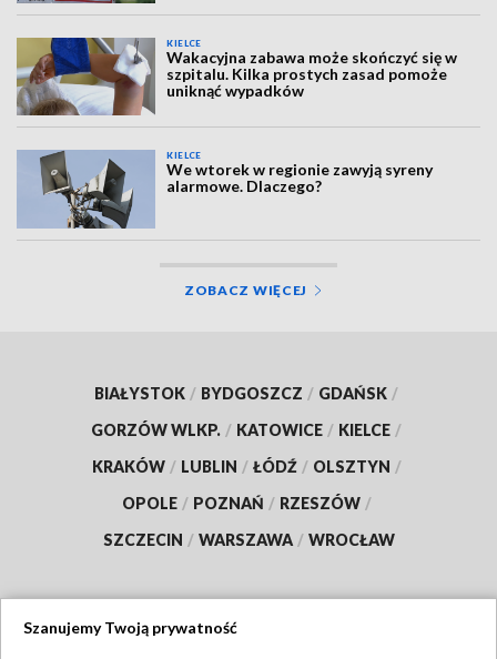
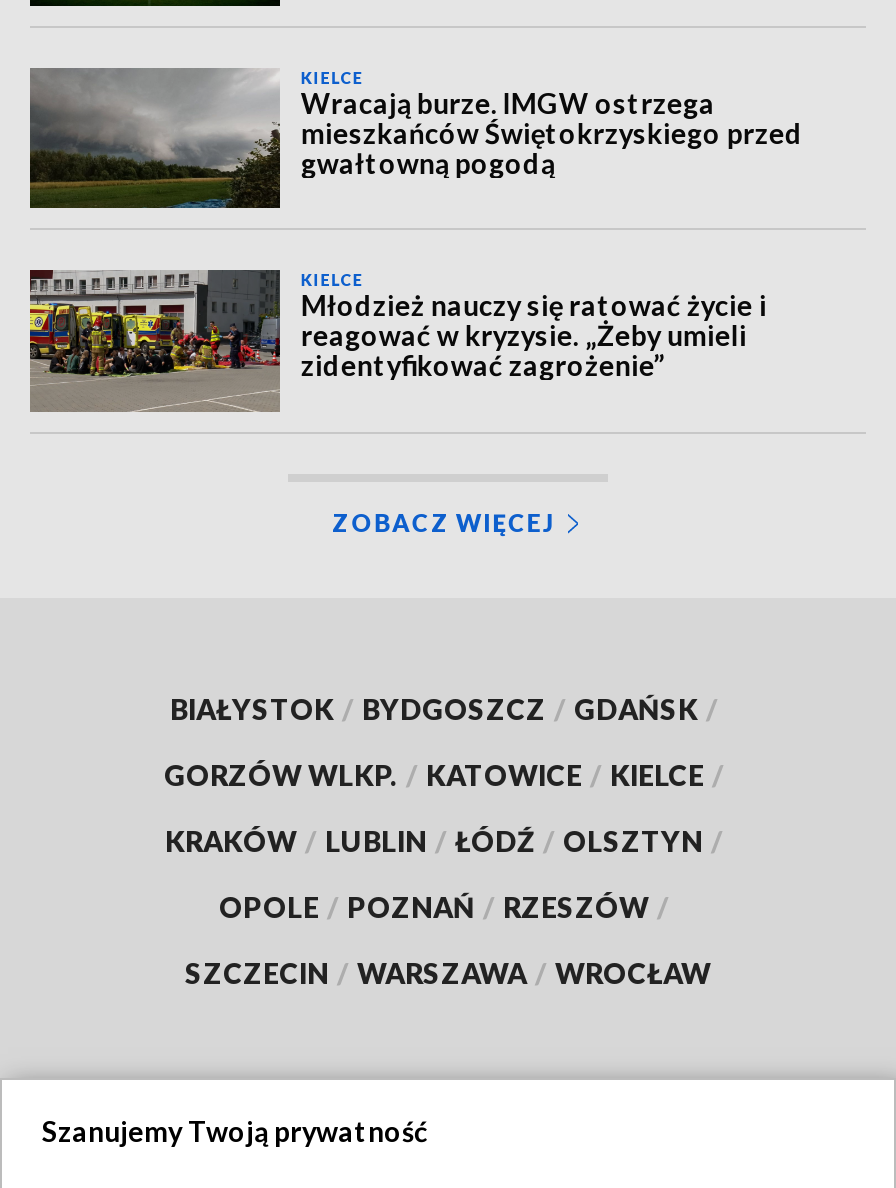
- [image]
- Wakacyjna zabawa może skończyć się w
- szpitalu. Kilka prostych zasad pomoże
- uniknąć wypadków
+ [image]
+ Wracają burze. IMGW ostrzega
+ mieszkańców Świętokrzyskiego przed
+ gwałtowną pogodą

- [image]
- We wtorek w regionie zawyją syreny
- alarmowe. Dlaczego?
+ [image]
+ Młodzież nauczy się ratować życie i
+ reagować w kryzysie. „Żeby umieli
+ zidentyfikować zagrożenie”
